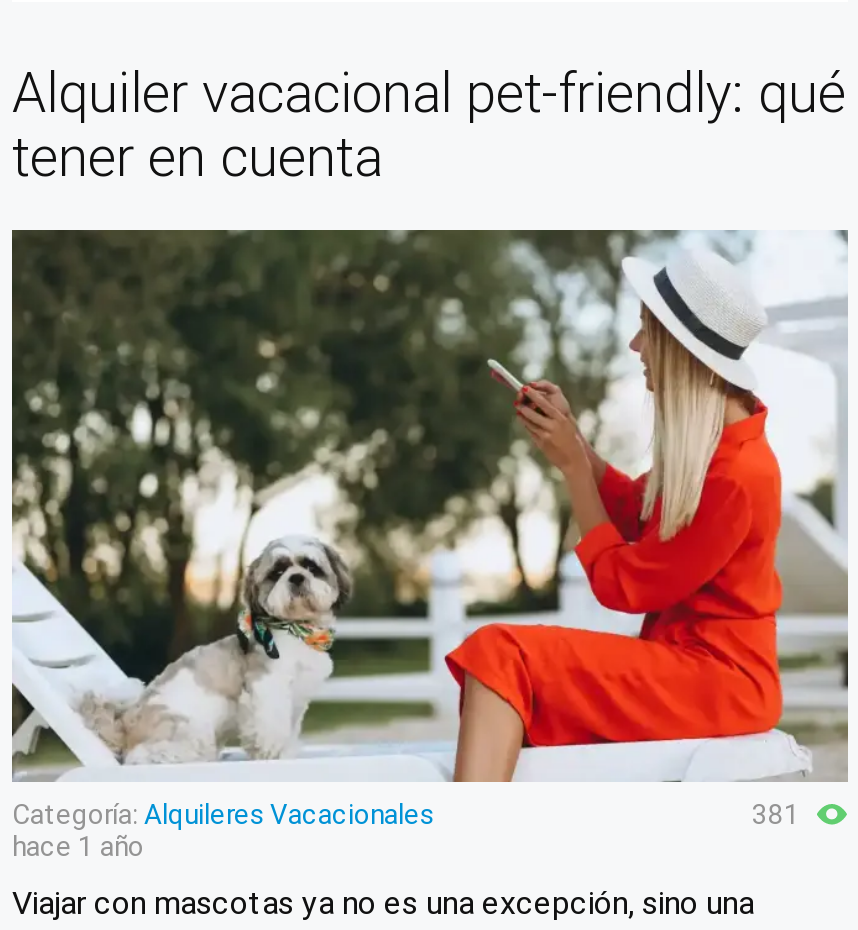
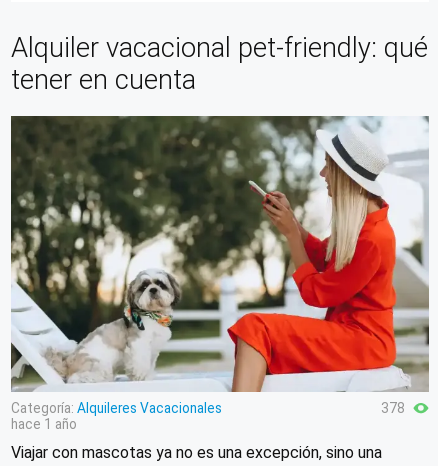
- 381
+ 378
